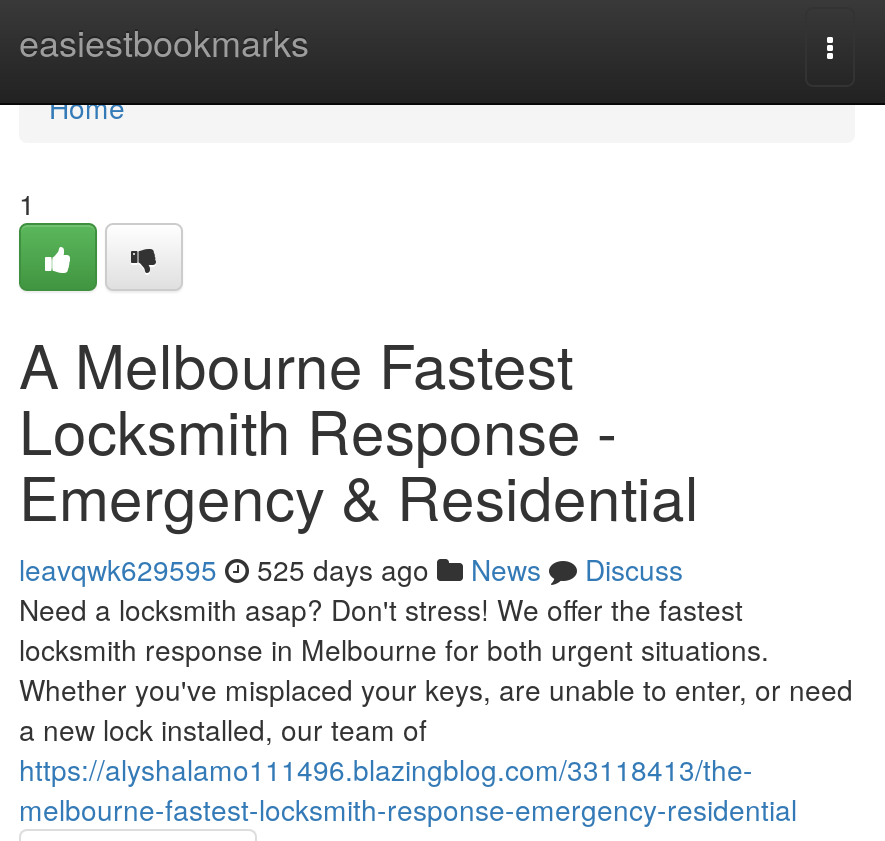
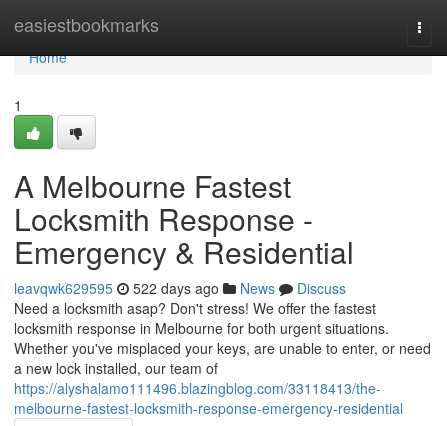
- leavqwk629595 525 days ago News Discuss
+ leavqwk629595 522 days ago News Discuss
